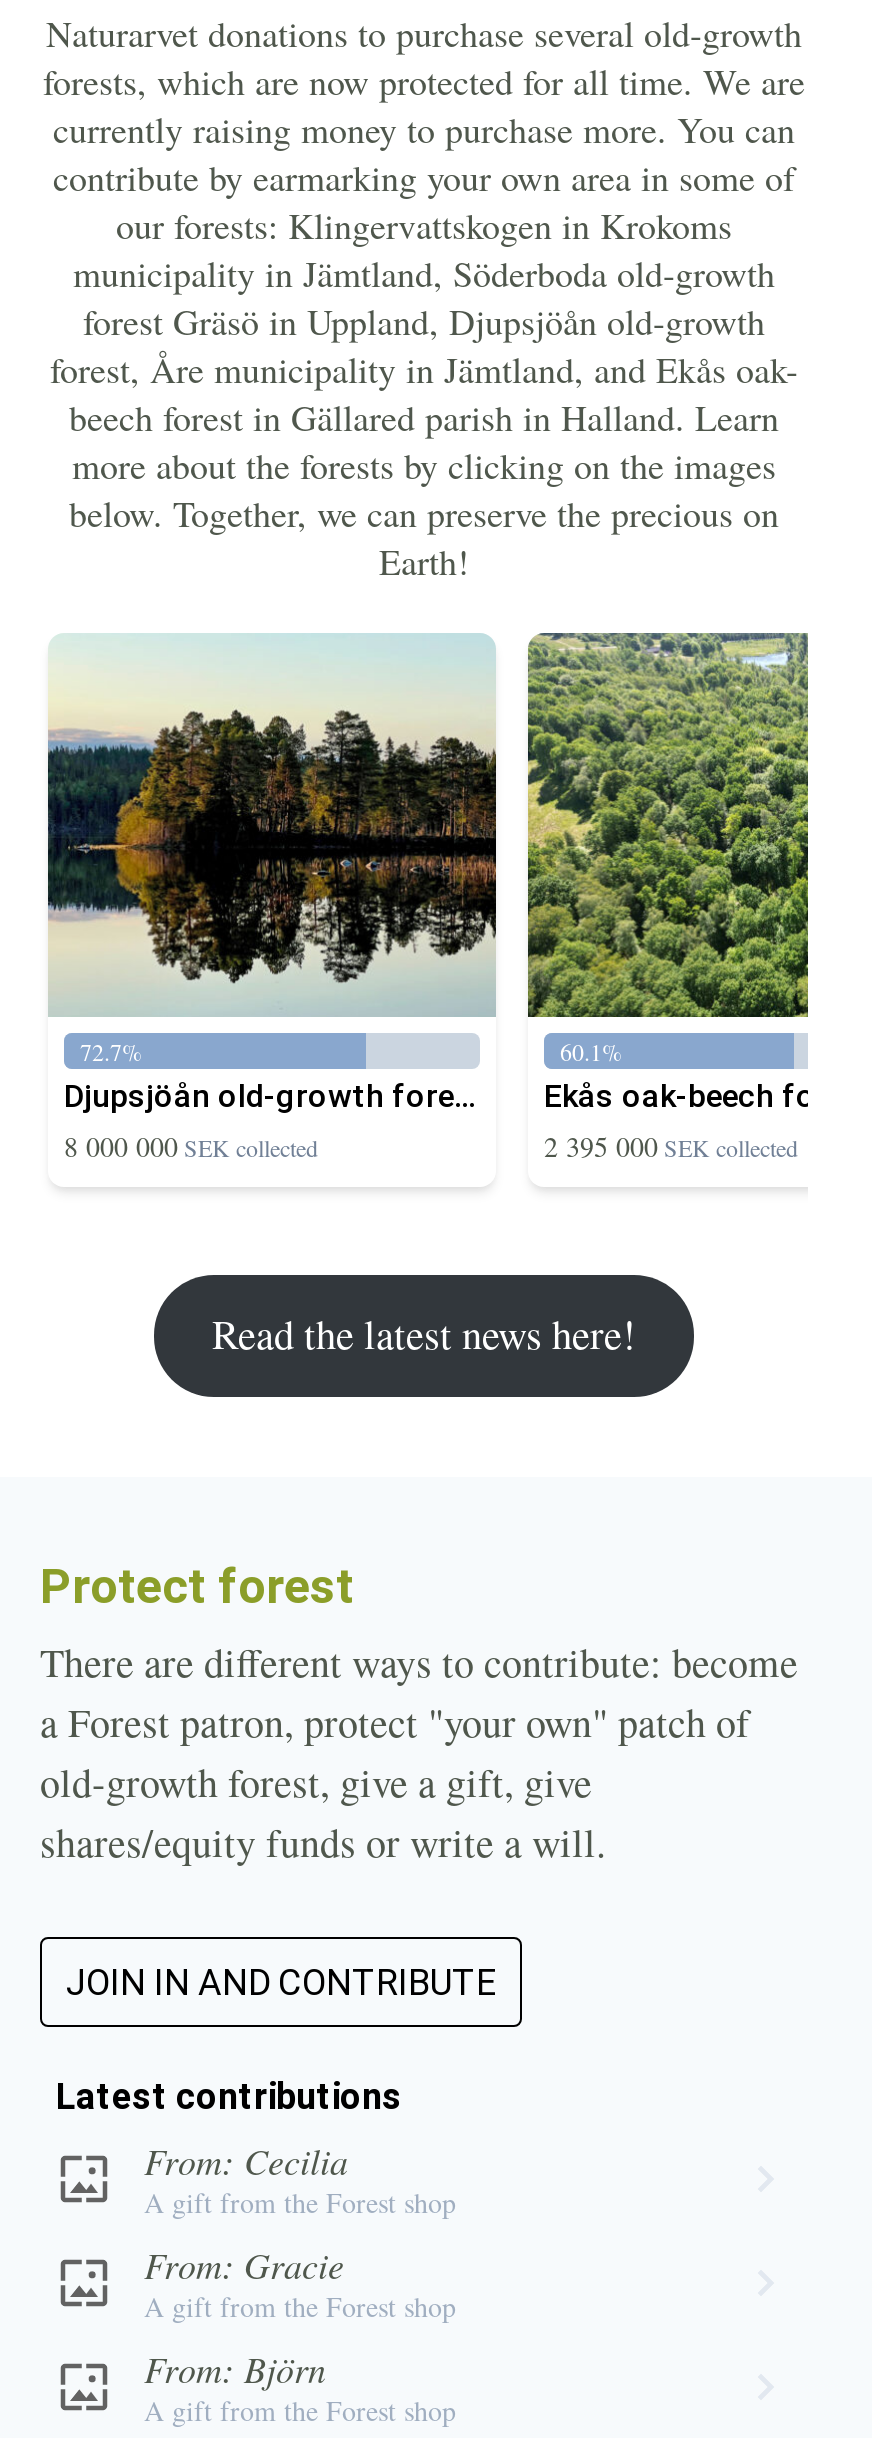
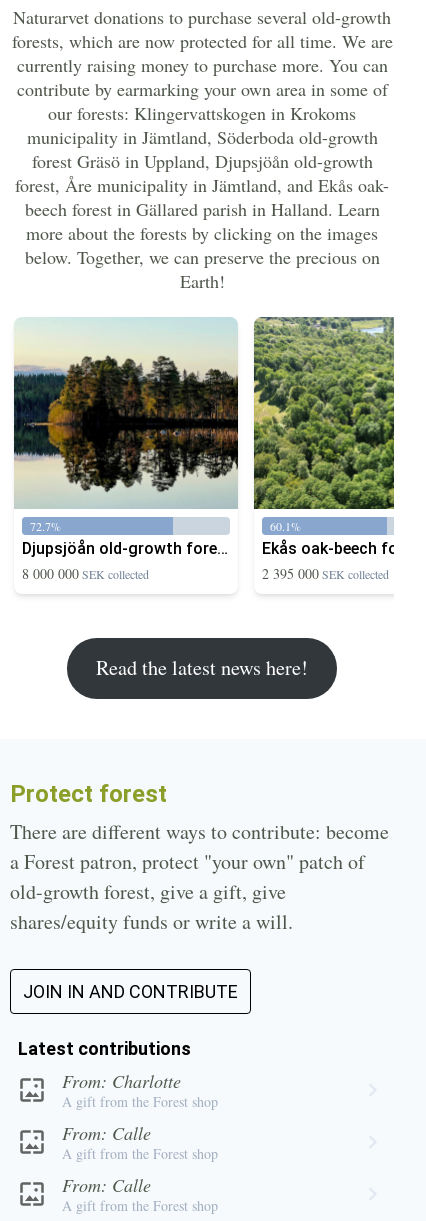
- From: Cecilia
+ From: Charlotte

- From: Gracie
+ From: Calle

- From: Björn
+ From: Calle
